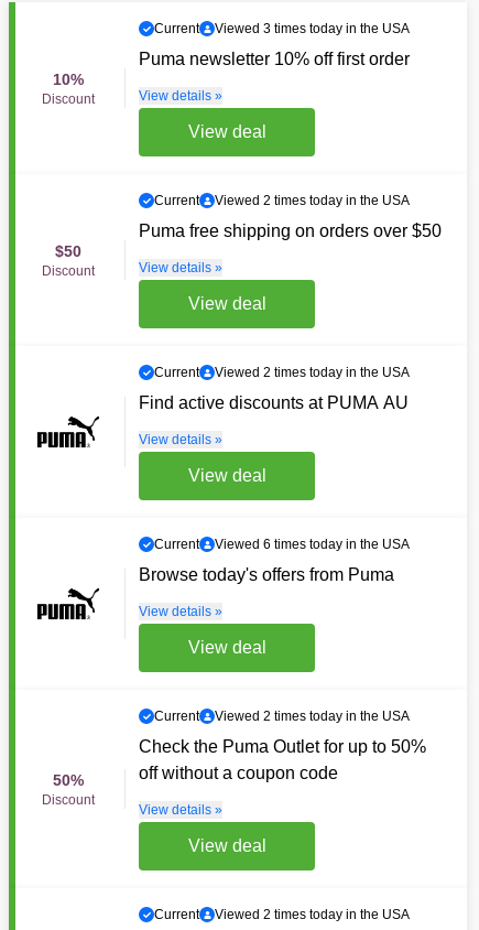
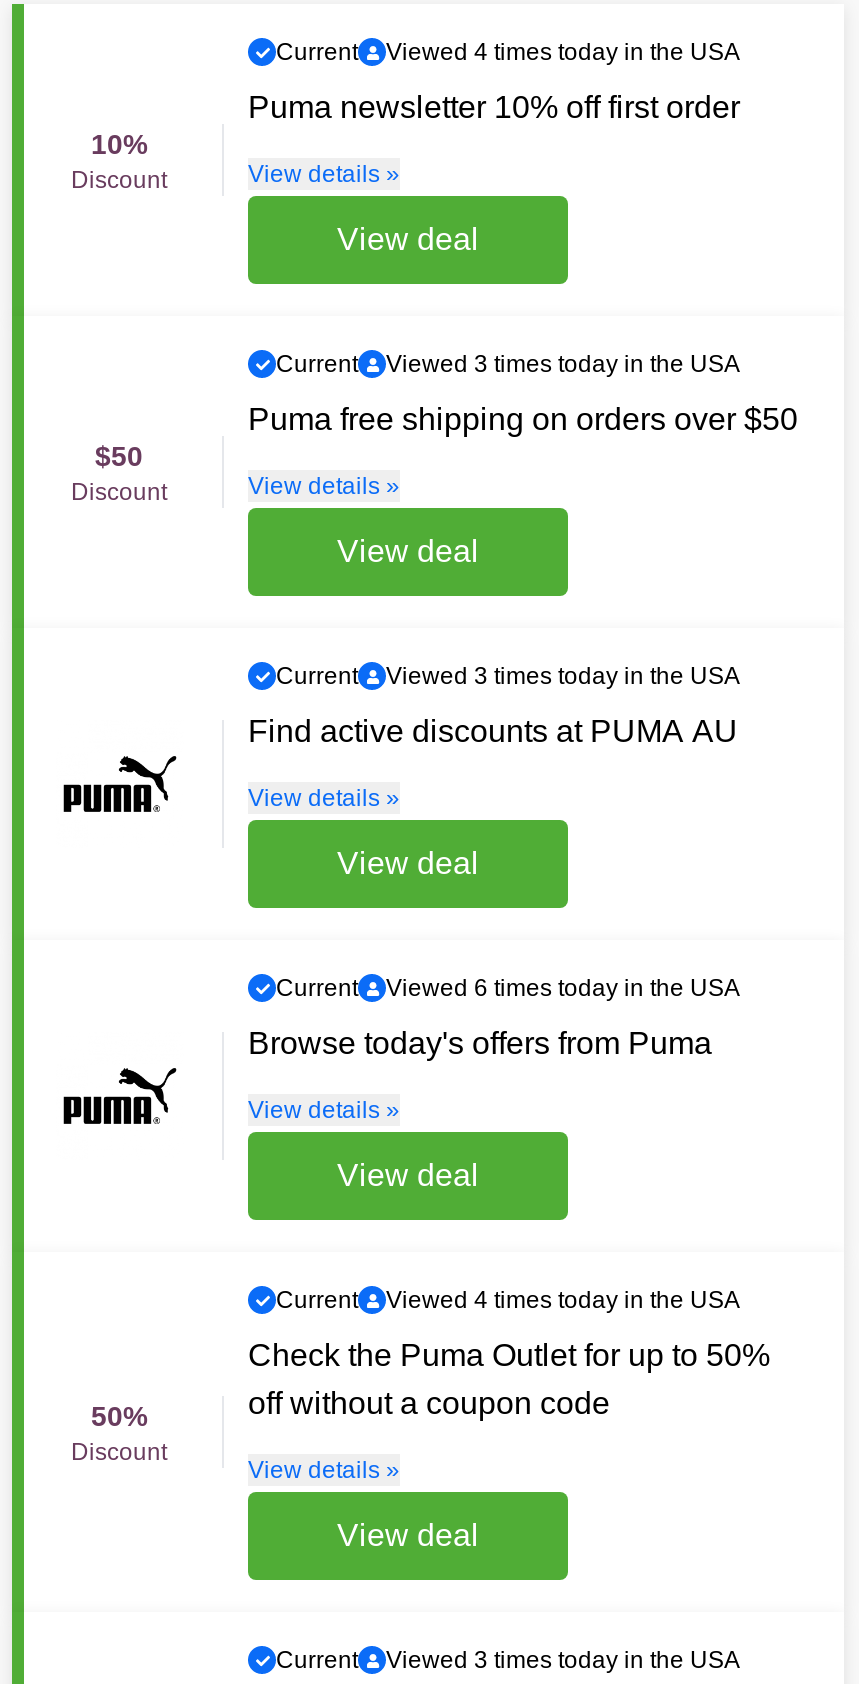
- Viewed 3 times today in the USA
+ Viewed 4 times today in the USA

- Viewed 2 times today in the USA
+ Viewed 3 times today in the USA

- Viewed 2 times today in the USA
+ Viewed 3 times today in the USA

- Viewed 2 times today in the USA
+ Viewed 4 times today in the USA

- Viewed 2 times today in the USA
+ Viewed 3 times today in the USA
